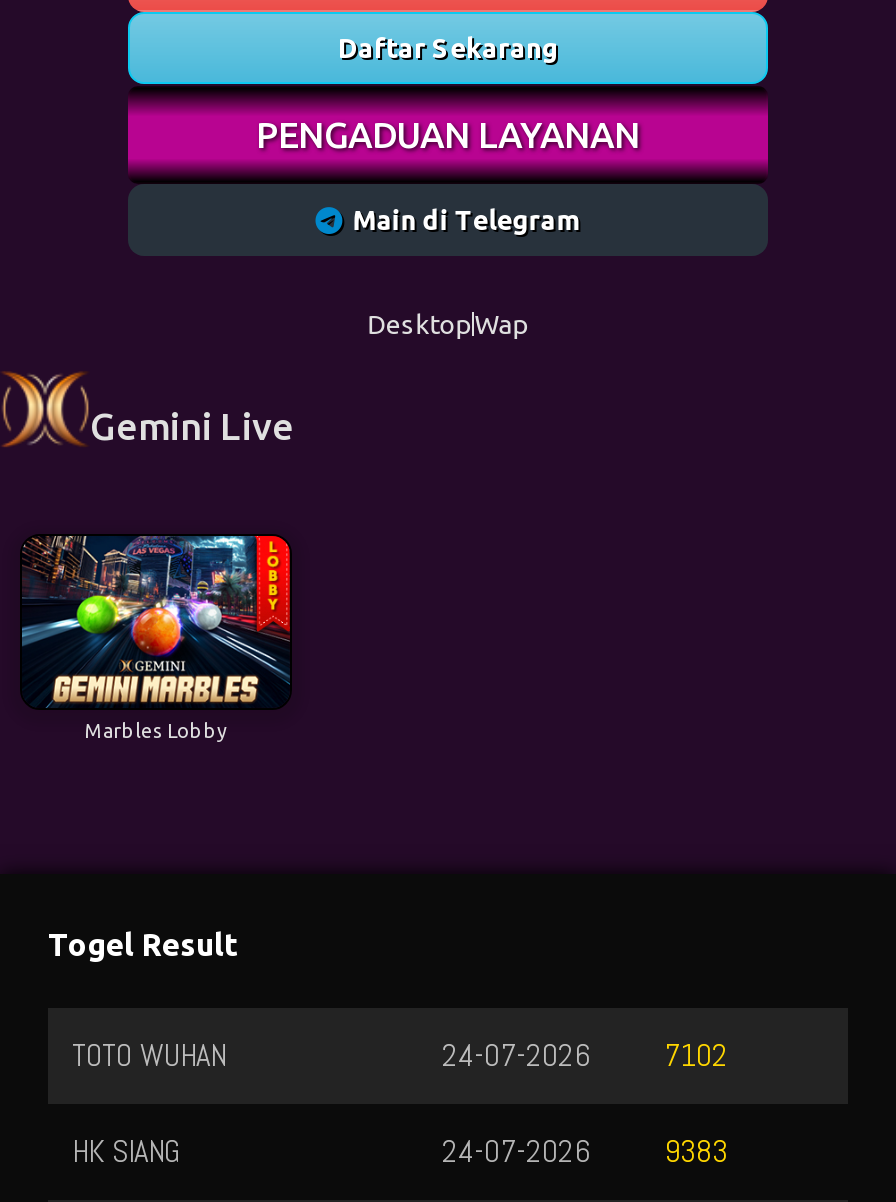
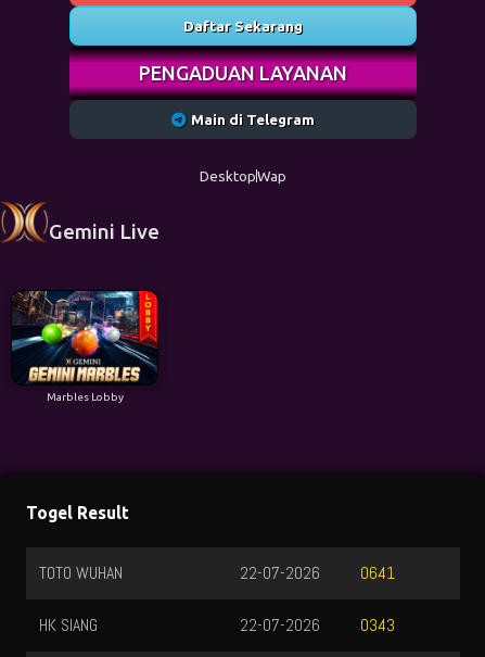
- 24-07-2026
+ 22-07-2026

- 7102
+ 0641

- 24-07-2026
+ 22-07-2026

- 9383
+ 0343
